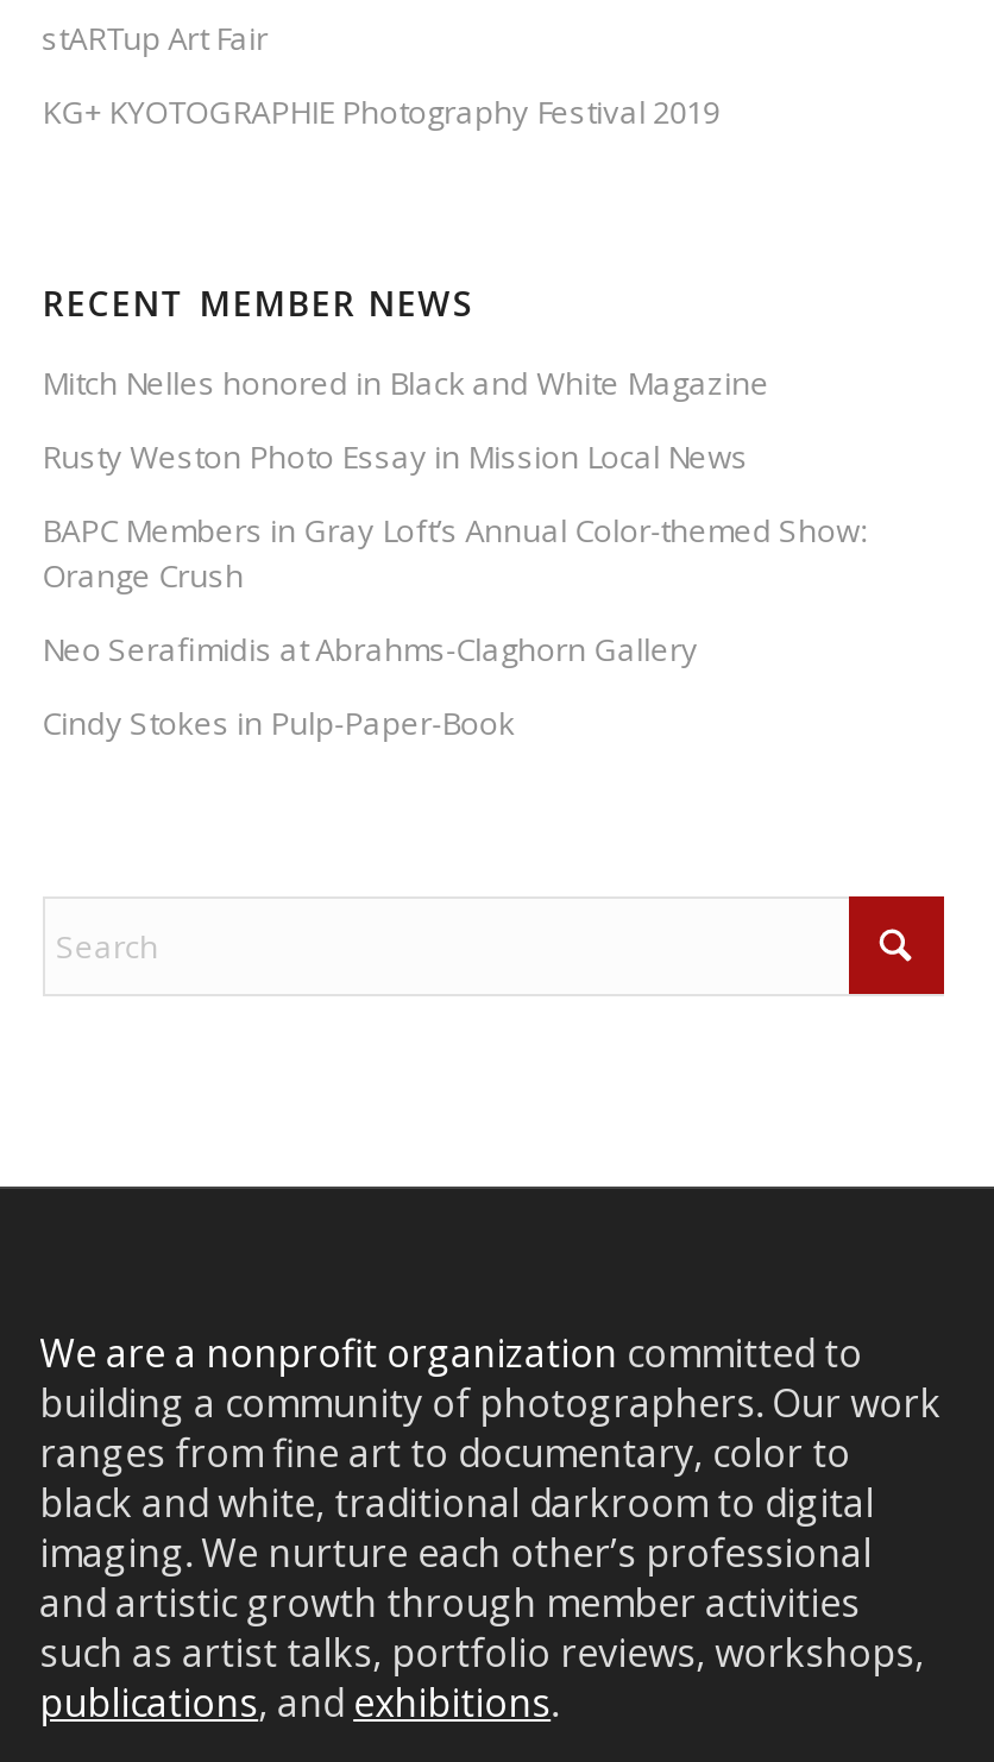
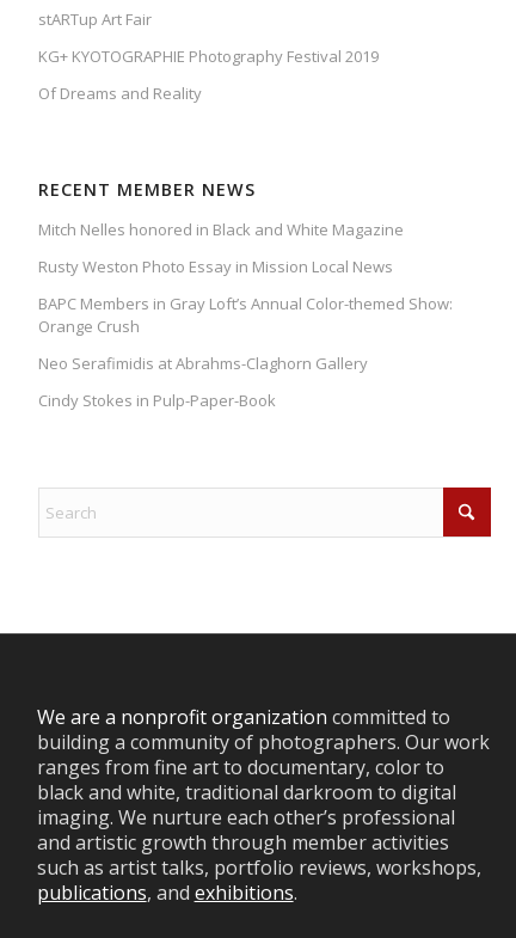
+ Of Dreams and Reality
